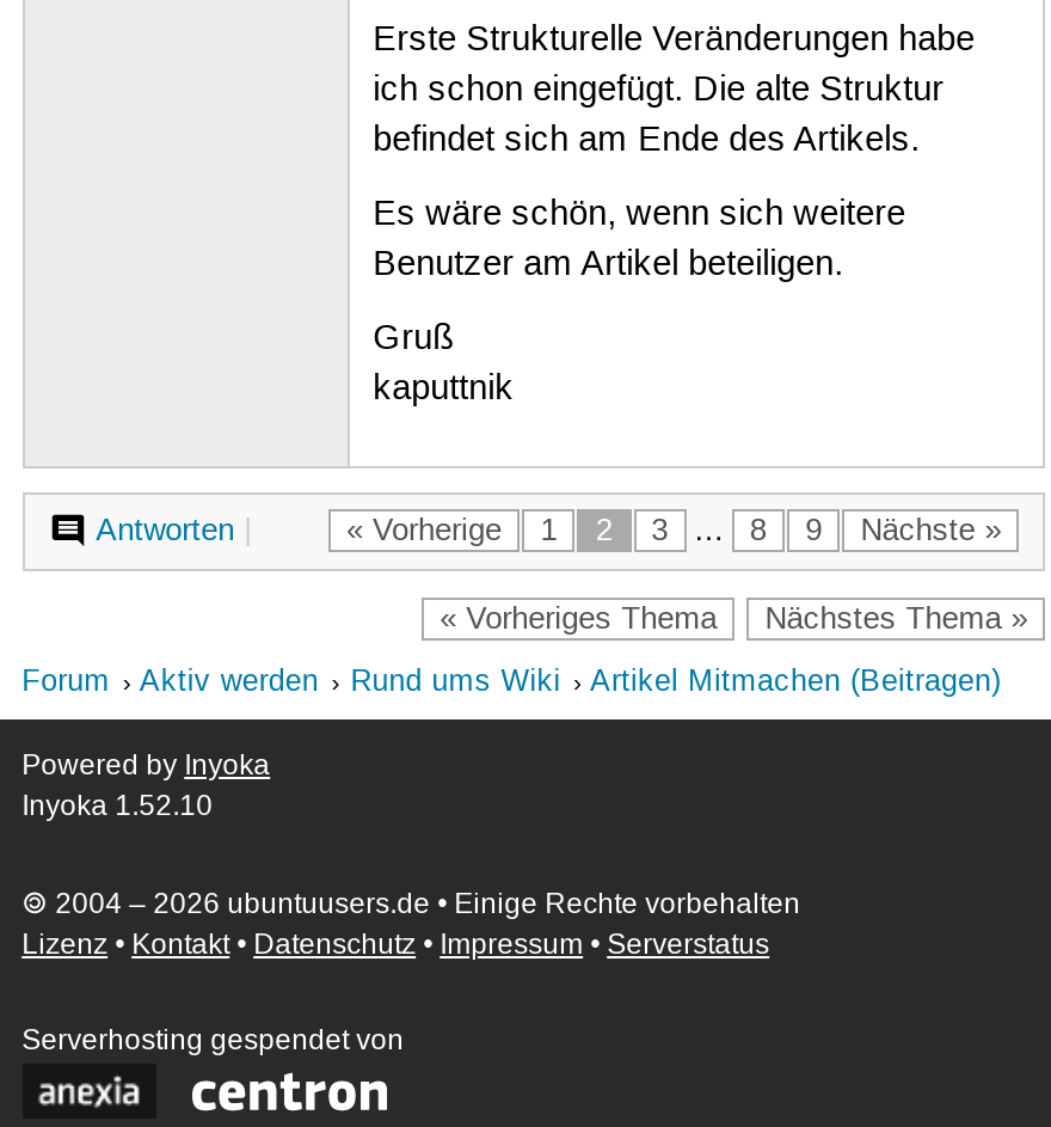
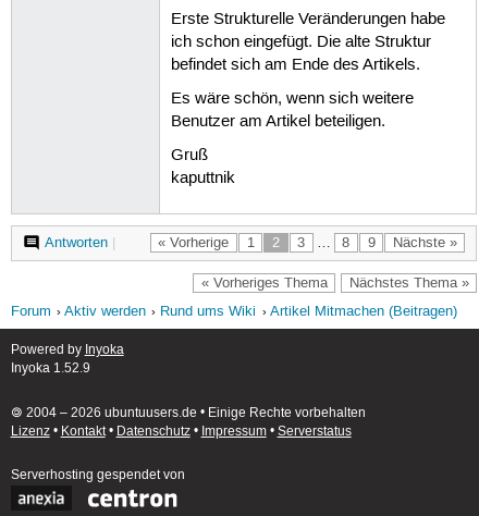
- Inyoka 1.52.10
+ Inyoka 1.52.9
